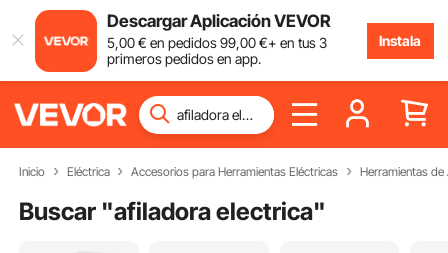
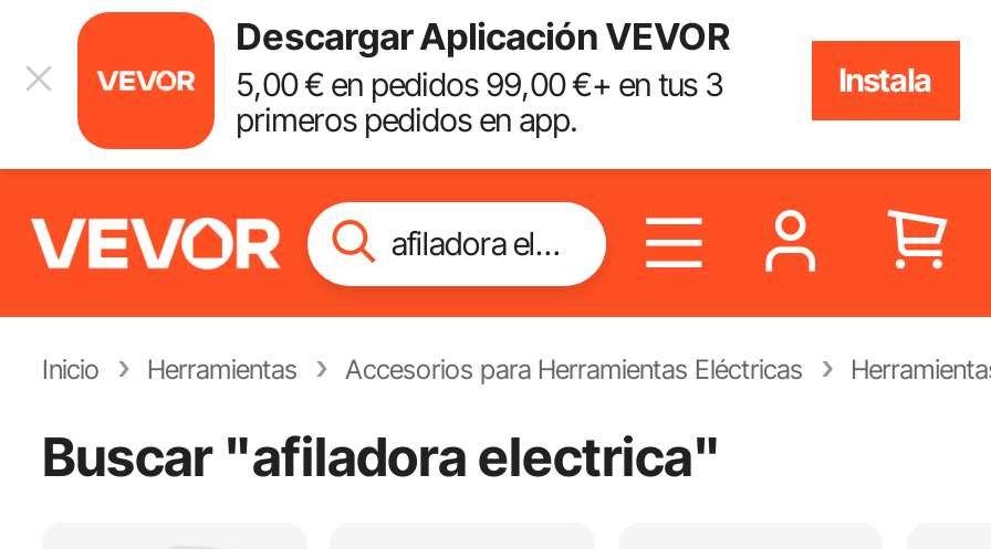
- Eléctrica
+ Herramientas
